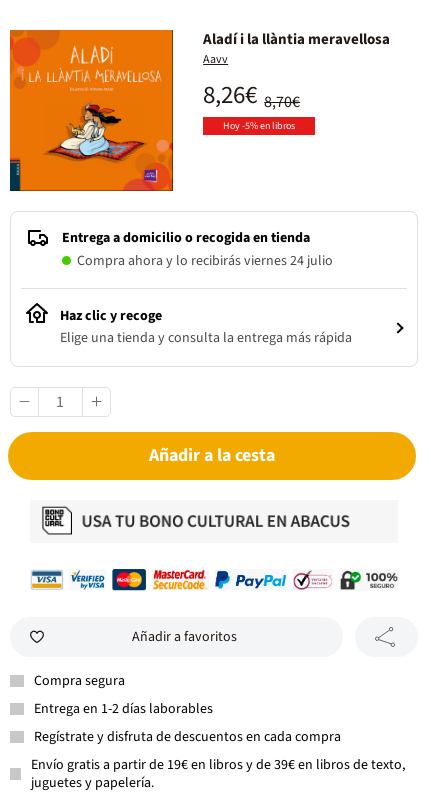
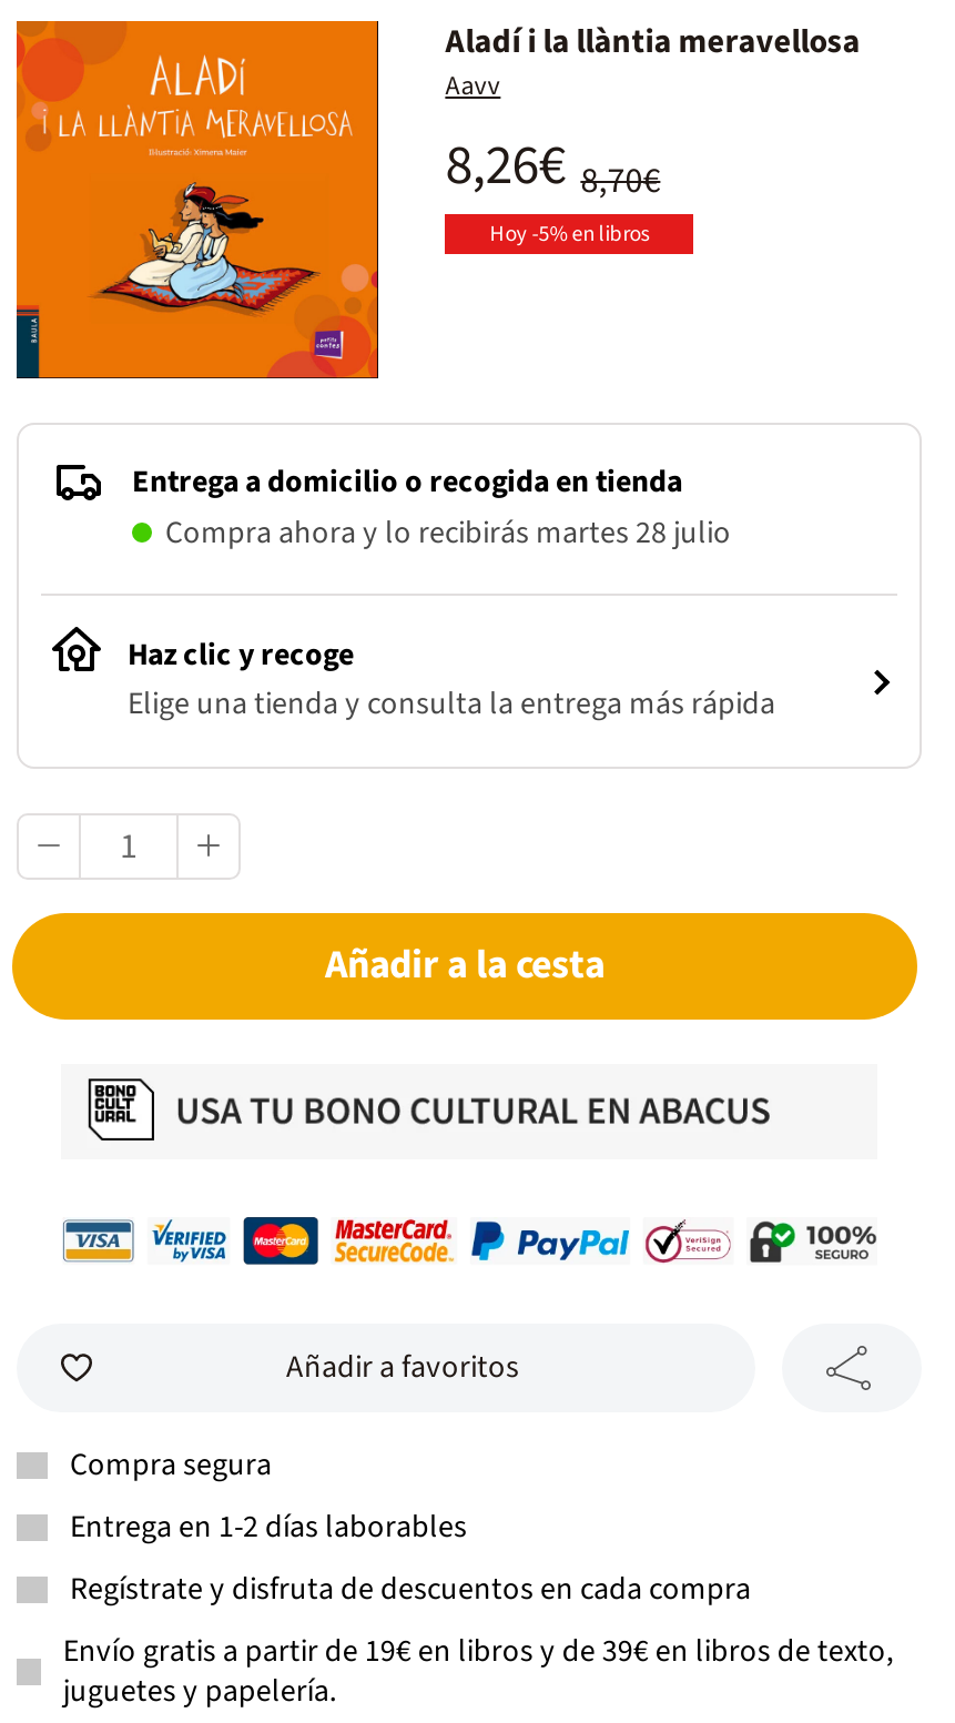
- Compra ahora y lo recibirás viernes 24 julio
+ Compra ahora y lo recibirás martes 28 julio
